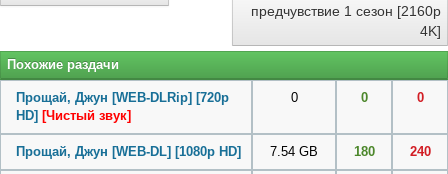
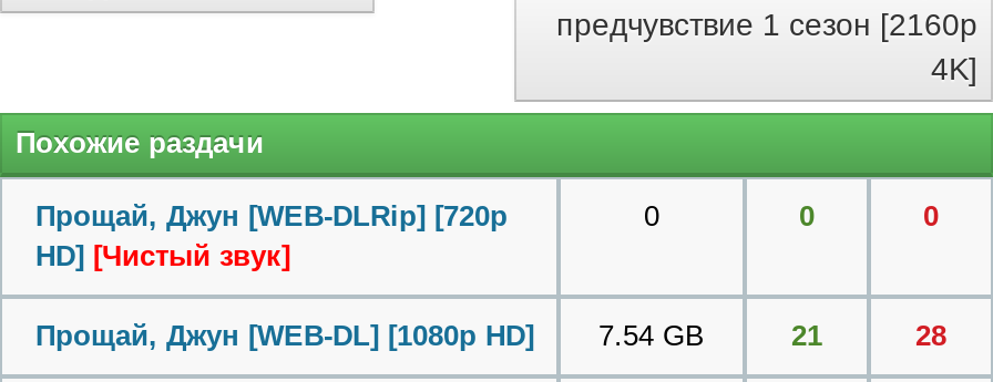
- 180
+ 21

- 240
+ 28
